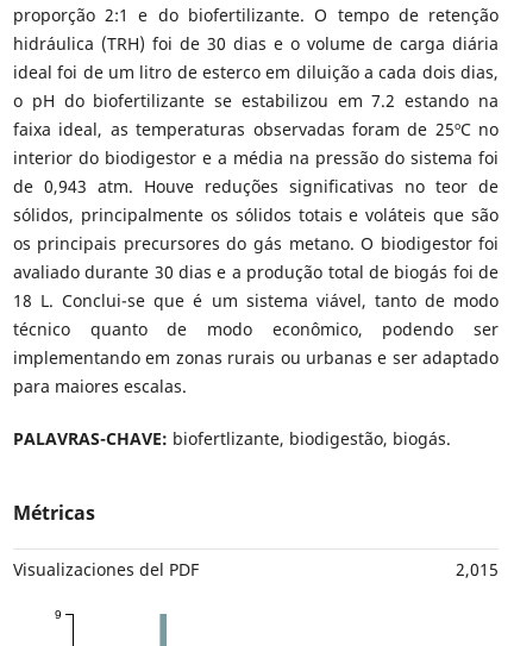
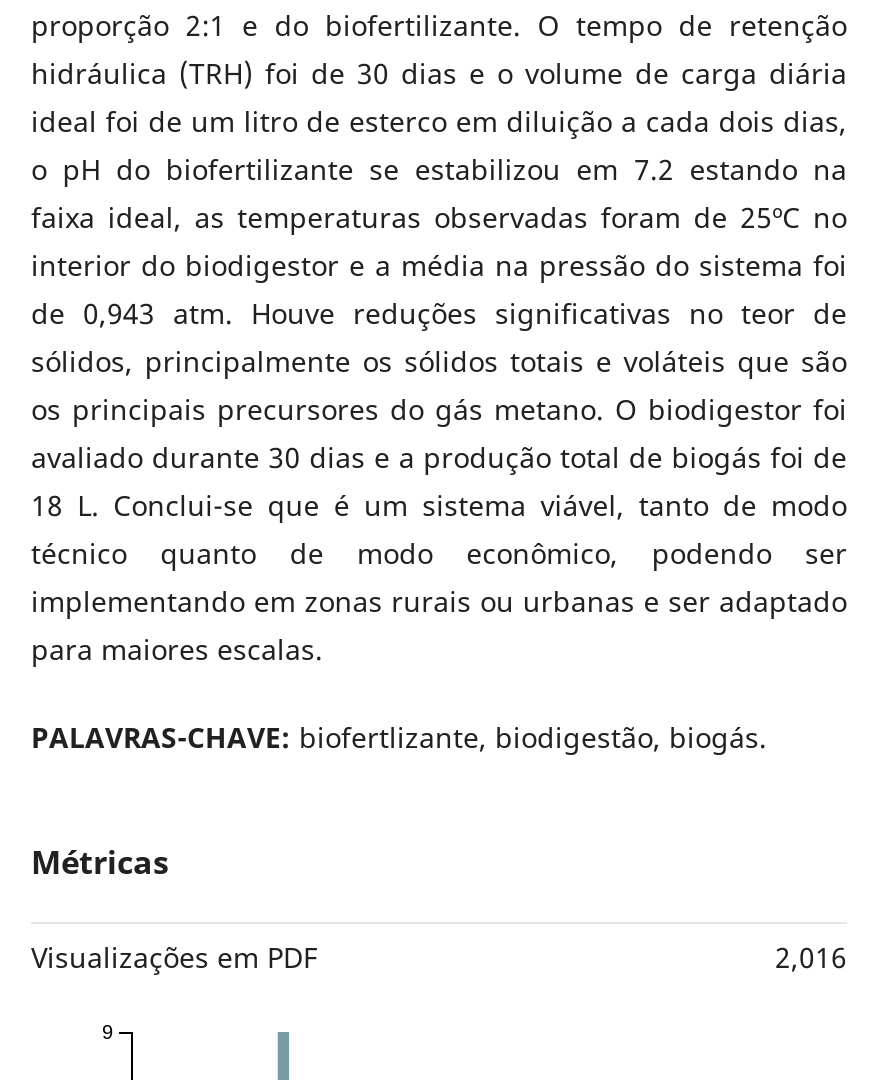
- Visualizaciones del PDF
+ Visualizações em PDF

- 2,015
+ 2,016
